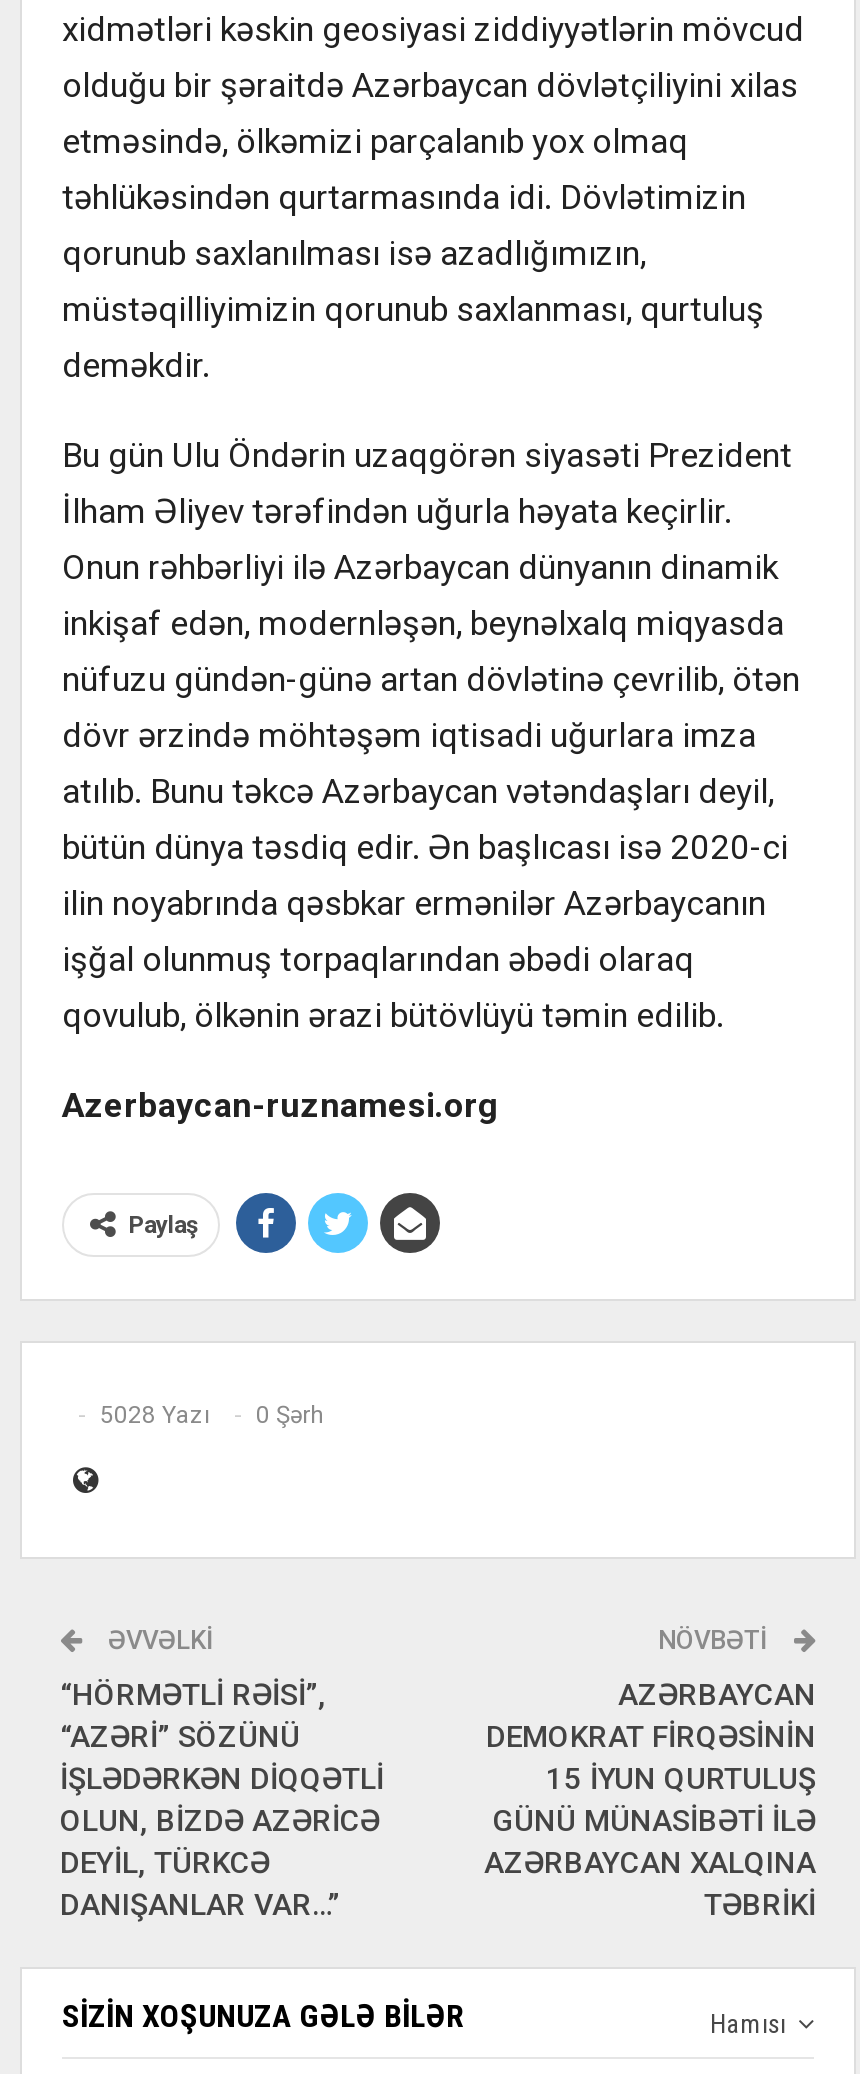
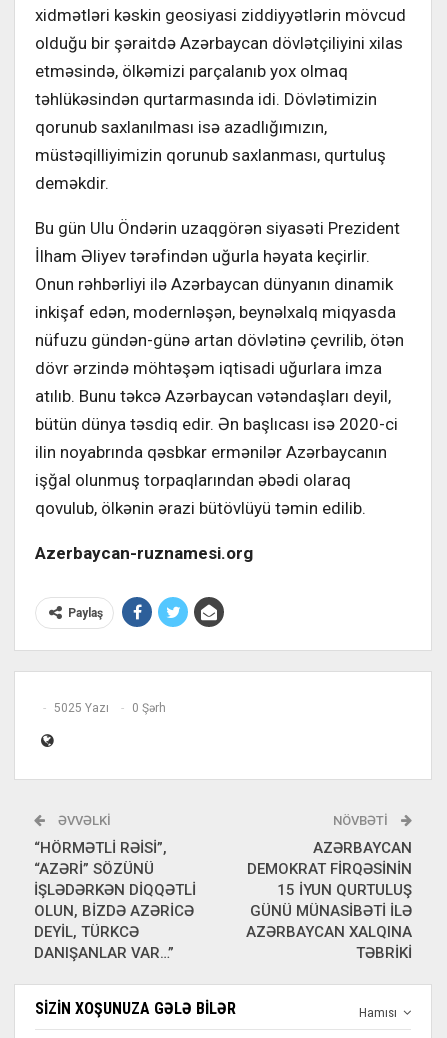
- 5028 Yazı 0 Şərh
+ 5025 Yazı 0 Şərh
